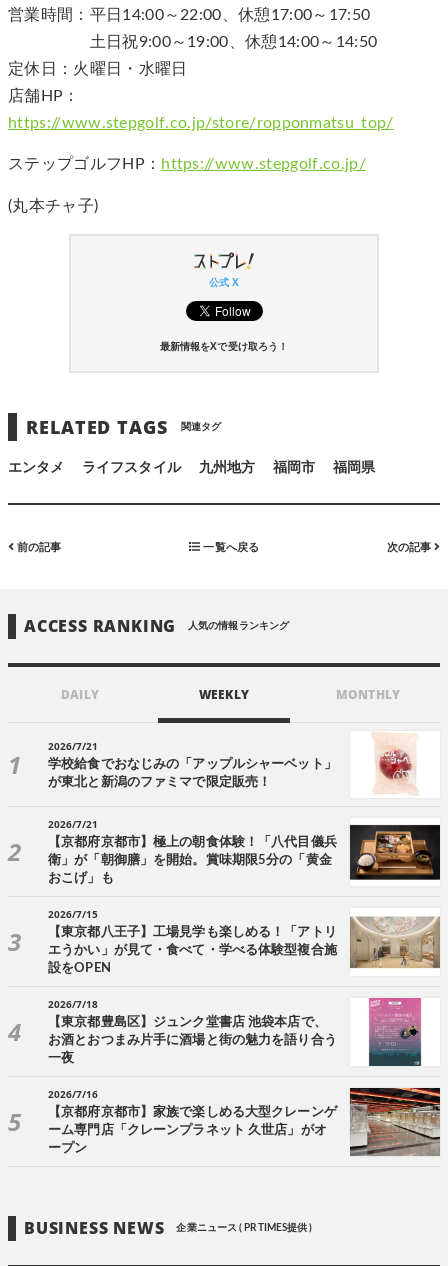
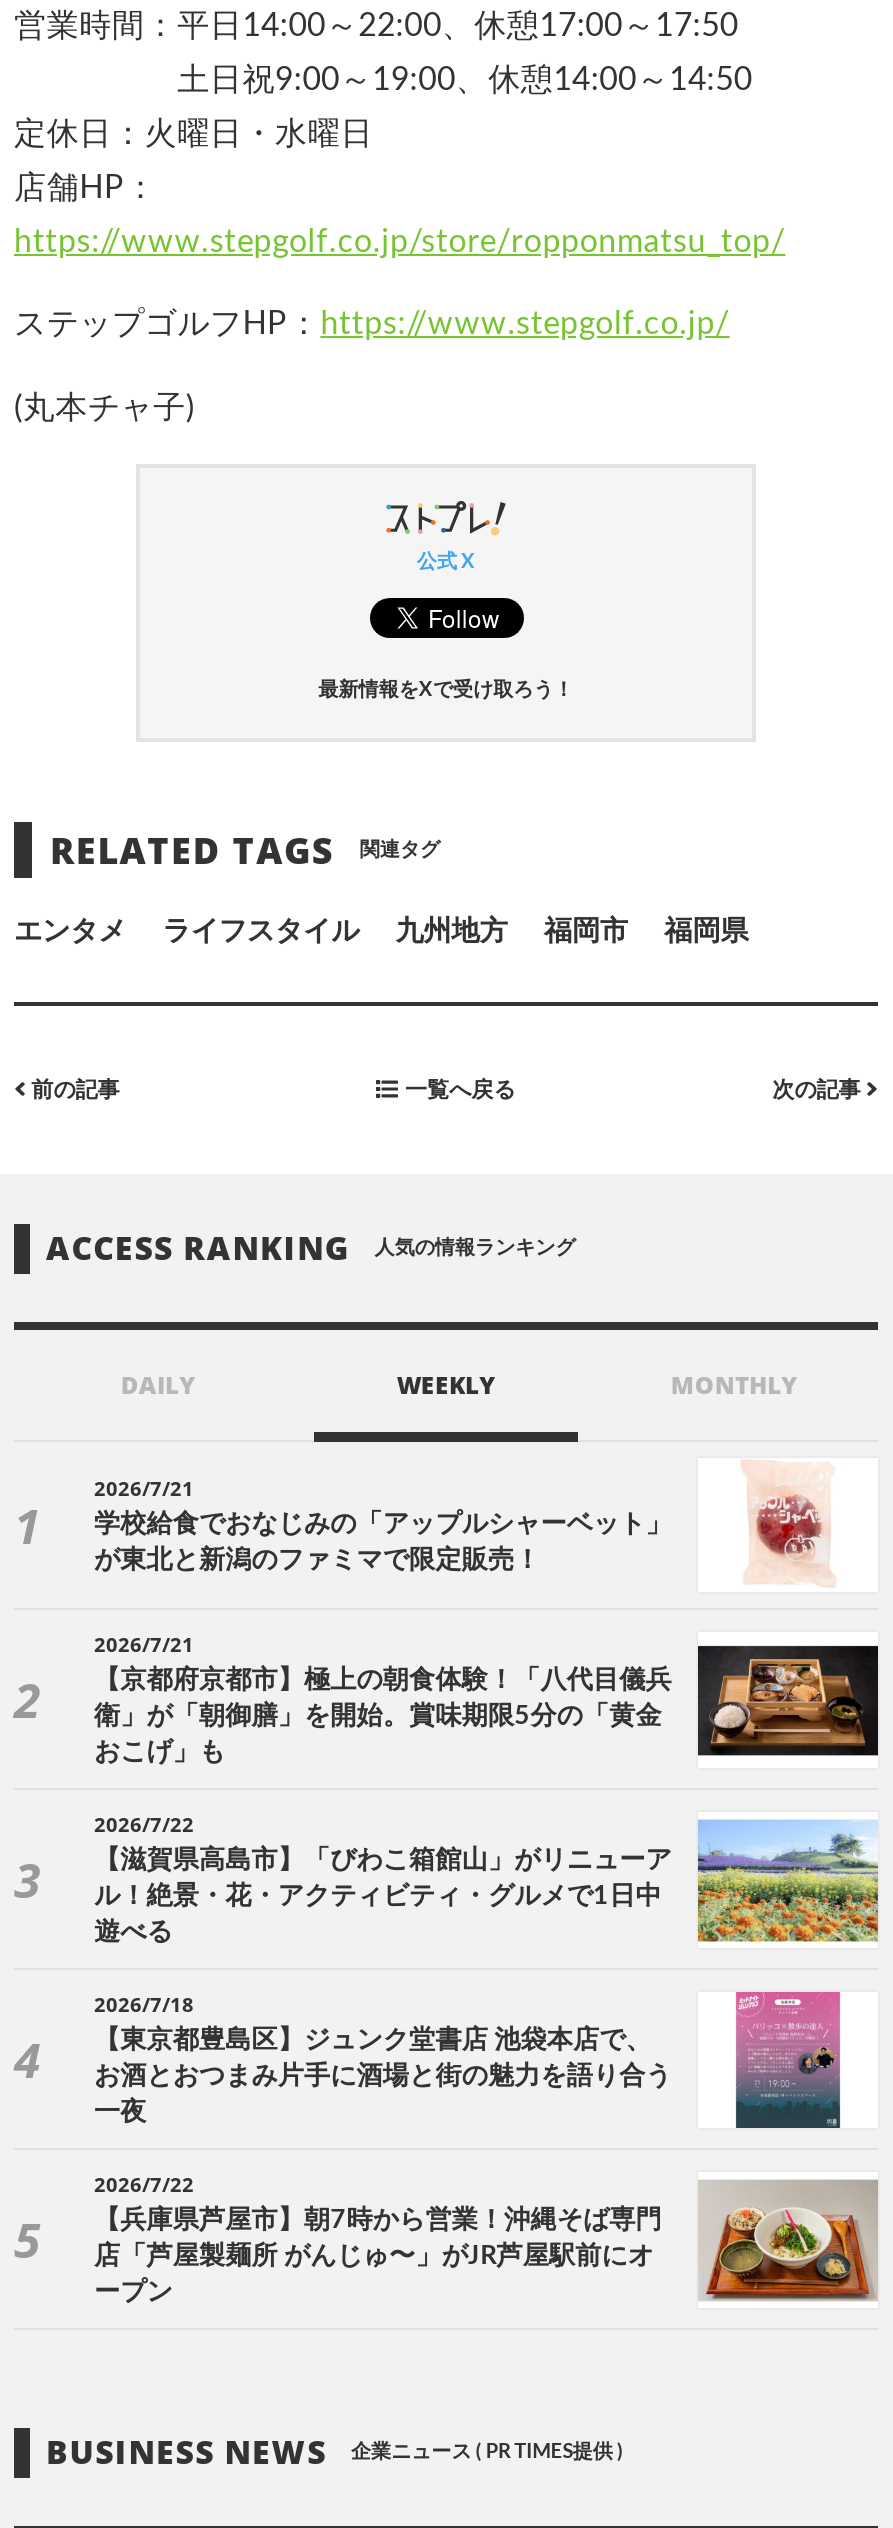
- [image]
- 2026/7/15
- 【東京都八王子】工場見学も楽しめる！「アトリ
- エうかい」が見て・食べて・学べる体験型複合施
- 設をOPEN
+ [image]
+ 2026/7/22
+ 【滋賀県高島市】「びわこ箱館山」がリニューア
+ ル！絶景・花・アクティビティ・グルメで1日中
+ 遊べる

- 2026/7/16
+ 2026/7/22

- [image]
- 【京都府京都市】家族で楽しめる大型クレーンゲ
+ [image]
+ 【兵庫県芦屋市】朝7時から営業！沖縄そば専門

- ーム専門店「クレーンプラネット 久世店」がオ
+ 店「芦屋製麺所 がんじゅ〜」がJR芦屋駅前にオ
